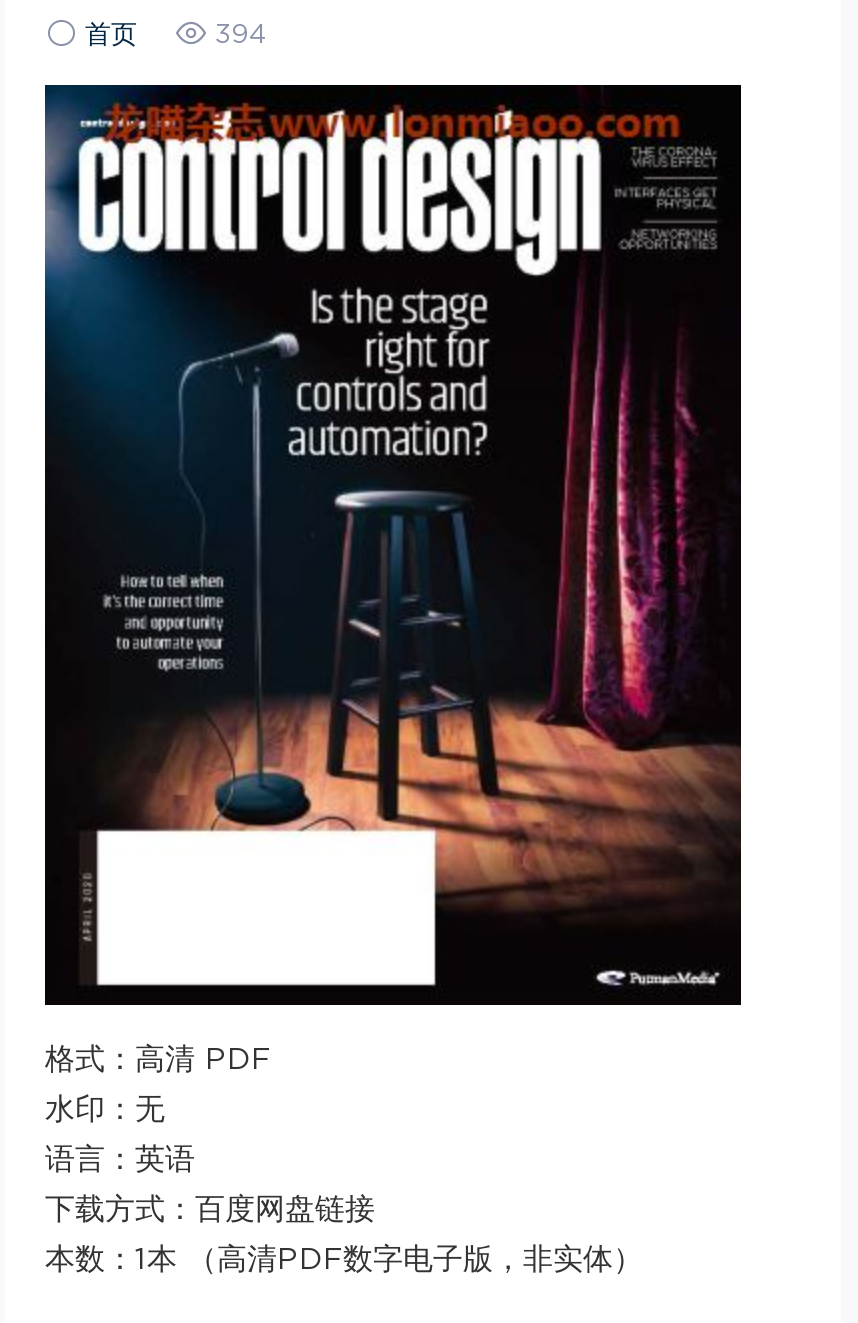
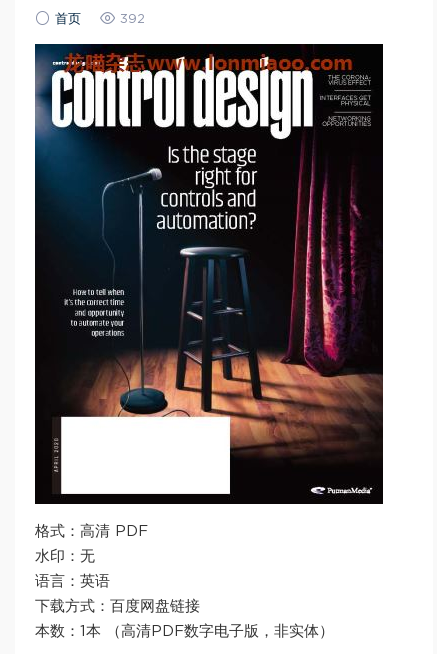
- 394
+ 392
